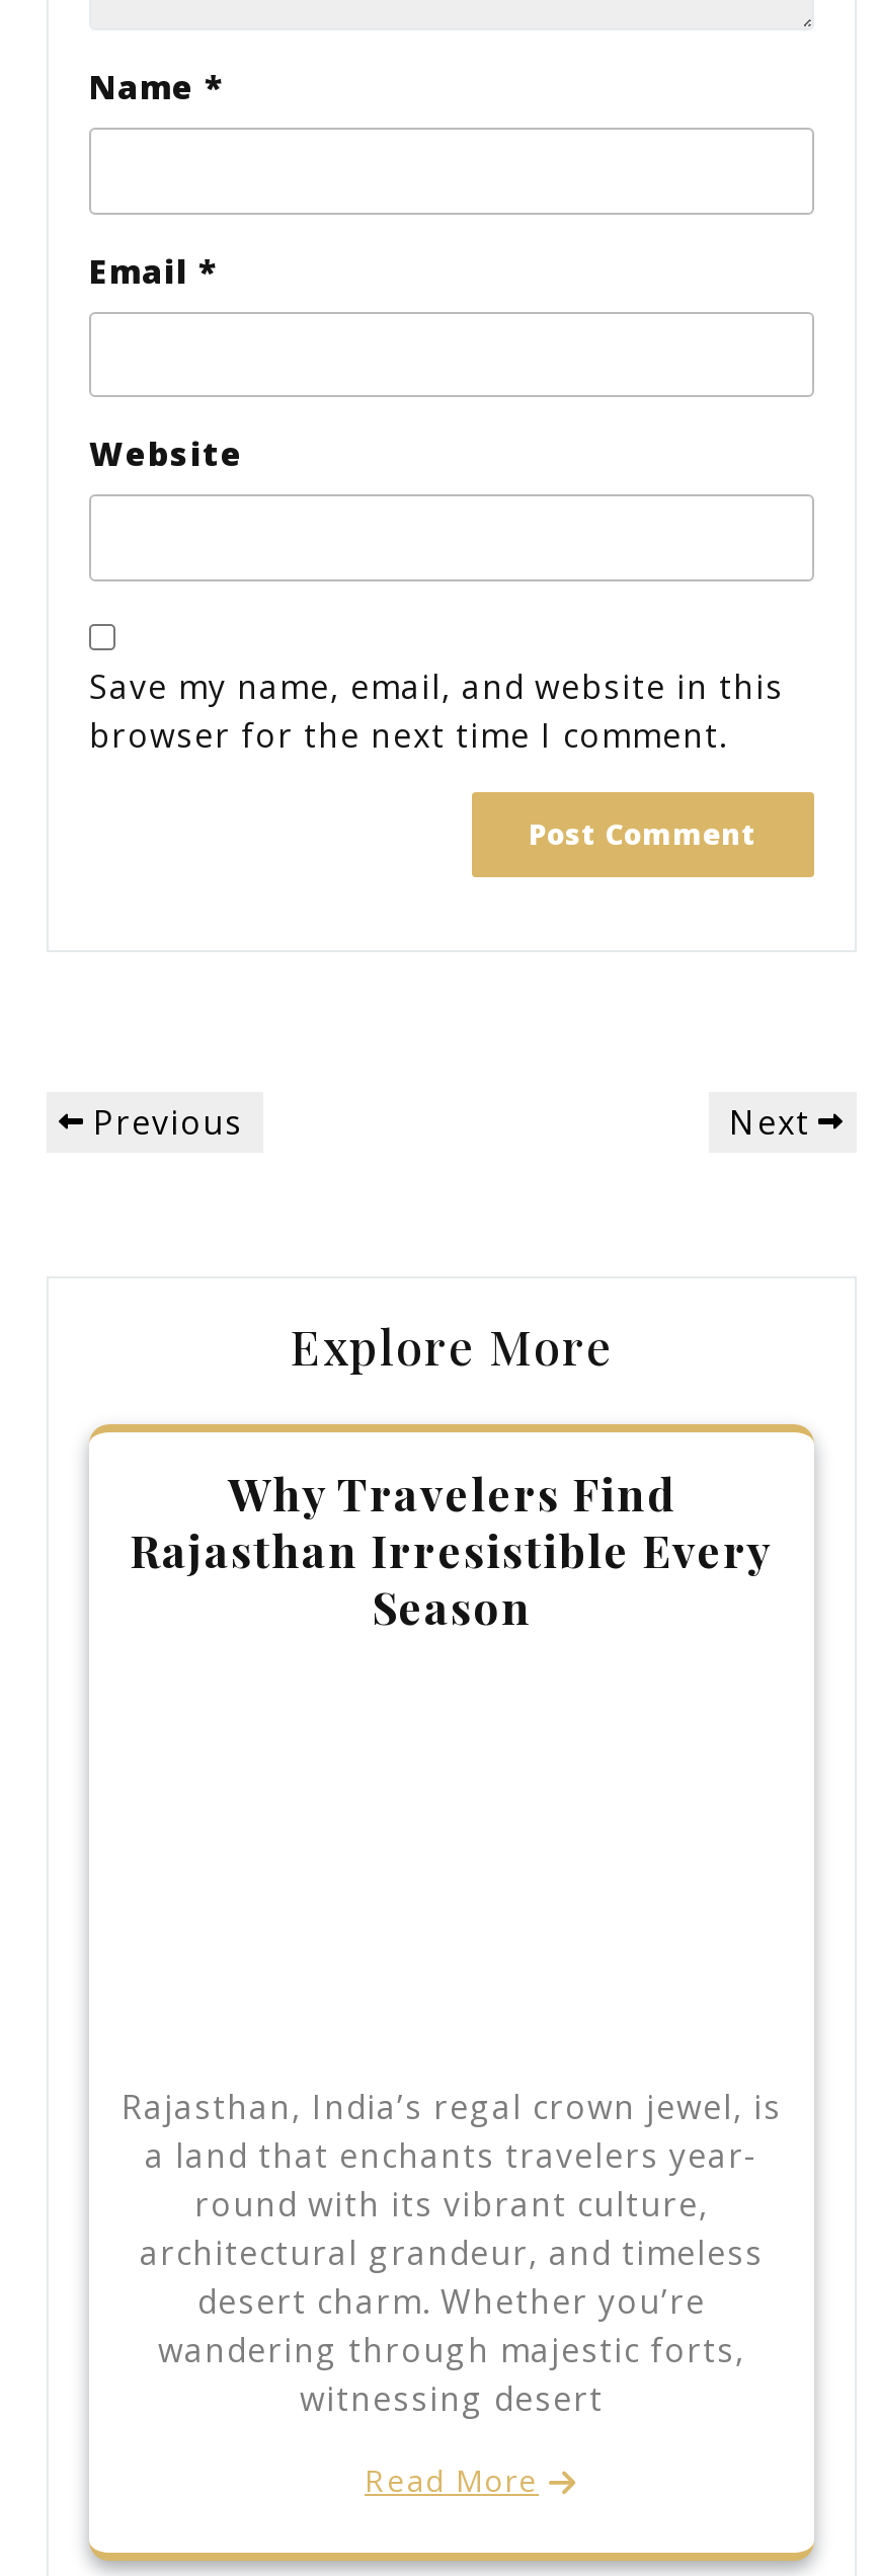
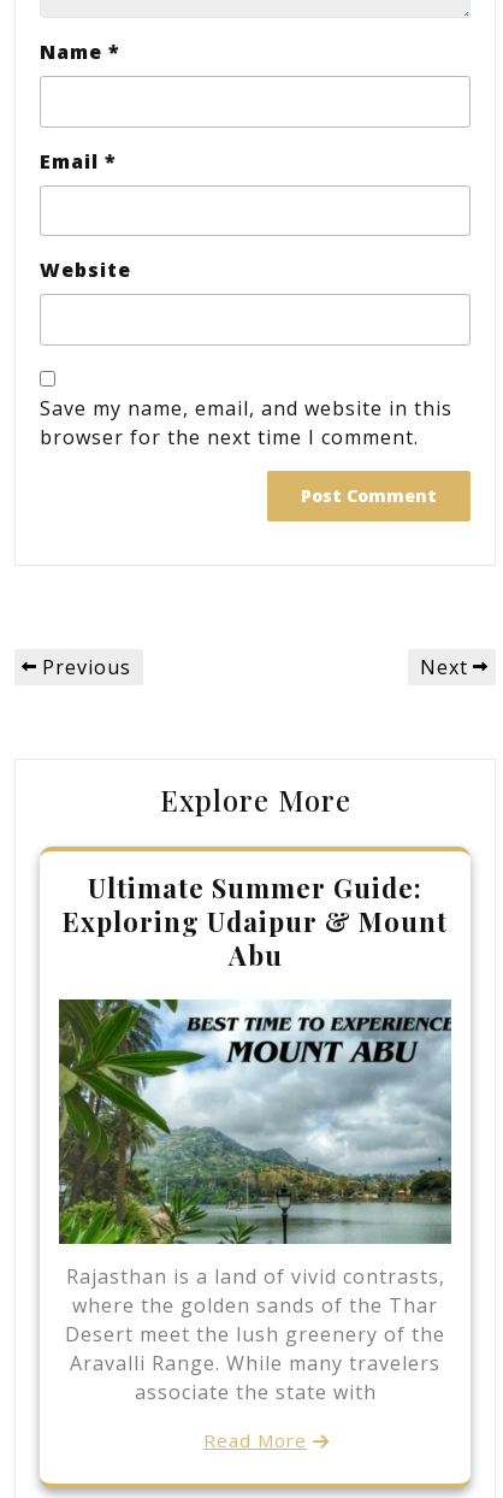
+ [image]

- Why Travelers Find
- Rajasthan Irresistible Every
- Season
+ Ultimate Summer Guide:
+ Exploring Udaipur & Mount
+ Abu

- Rajasthan, India’s regal crown jewel, is
- a land that enchants travelers year-
- round with its vibrant culture,
- architectural grandeur, and timeless
- desert charm. Whether you’re
- wandering through majestic forts,
- witnessing desert
+ Rajasthan is a land of vivid contrasts,
+ where the golden sands of the Thar
+ Desert meet the lush greenery of the
+ Aravalli Range. While many travelers
+ associate the state with
